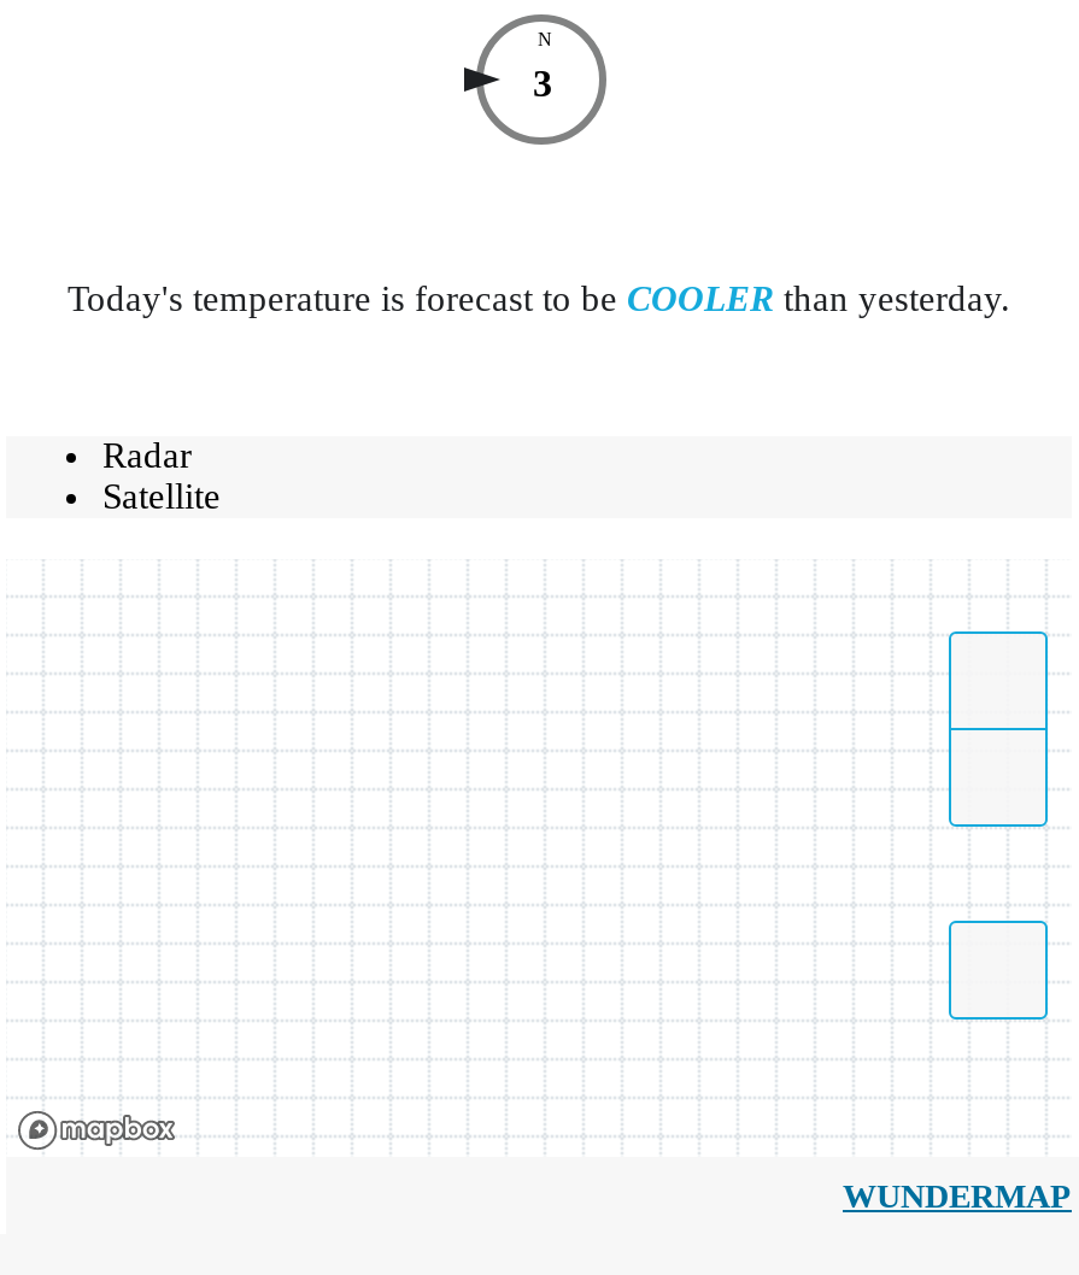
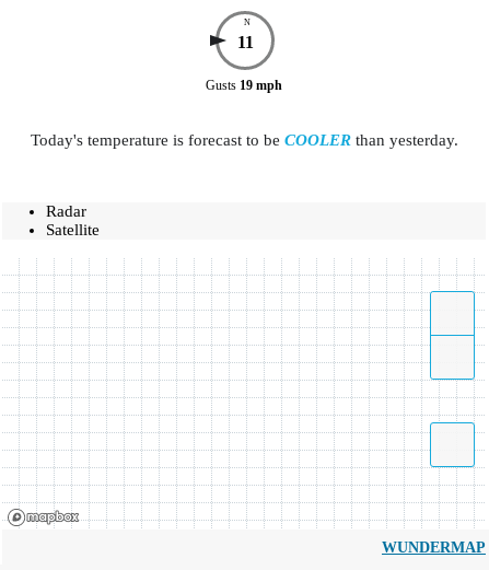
- 3
+ 11
+ Gusts 19 mph
